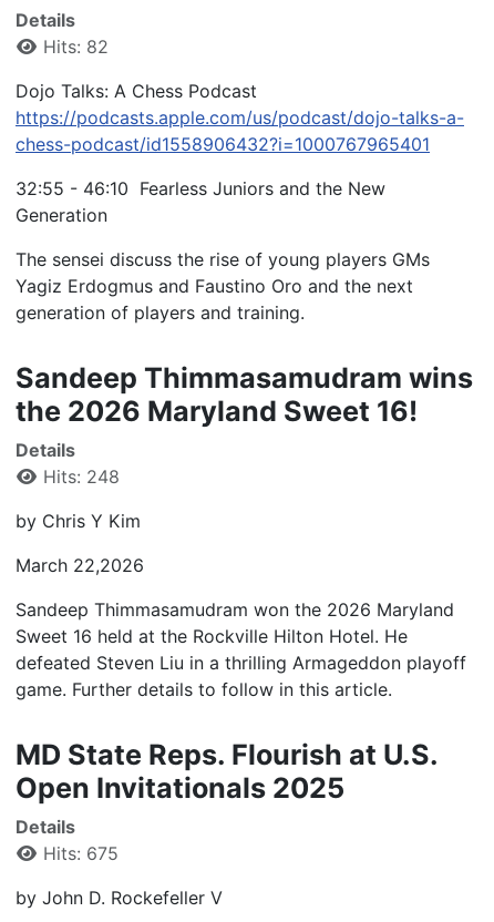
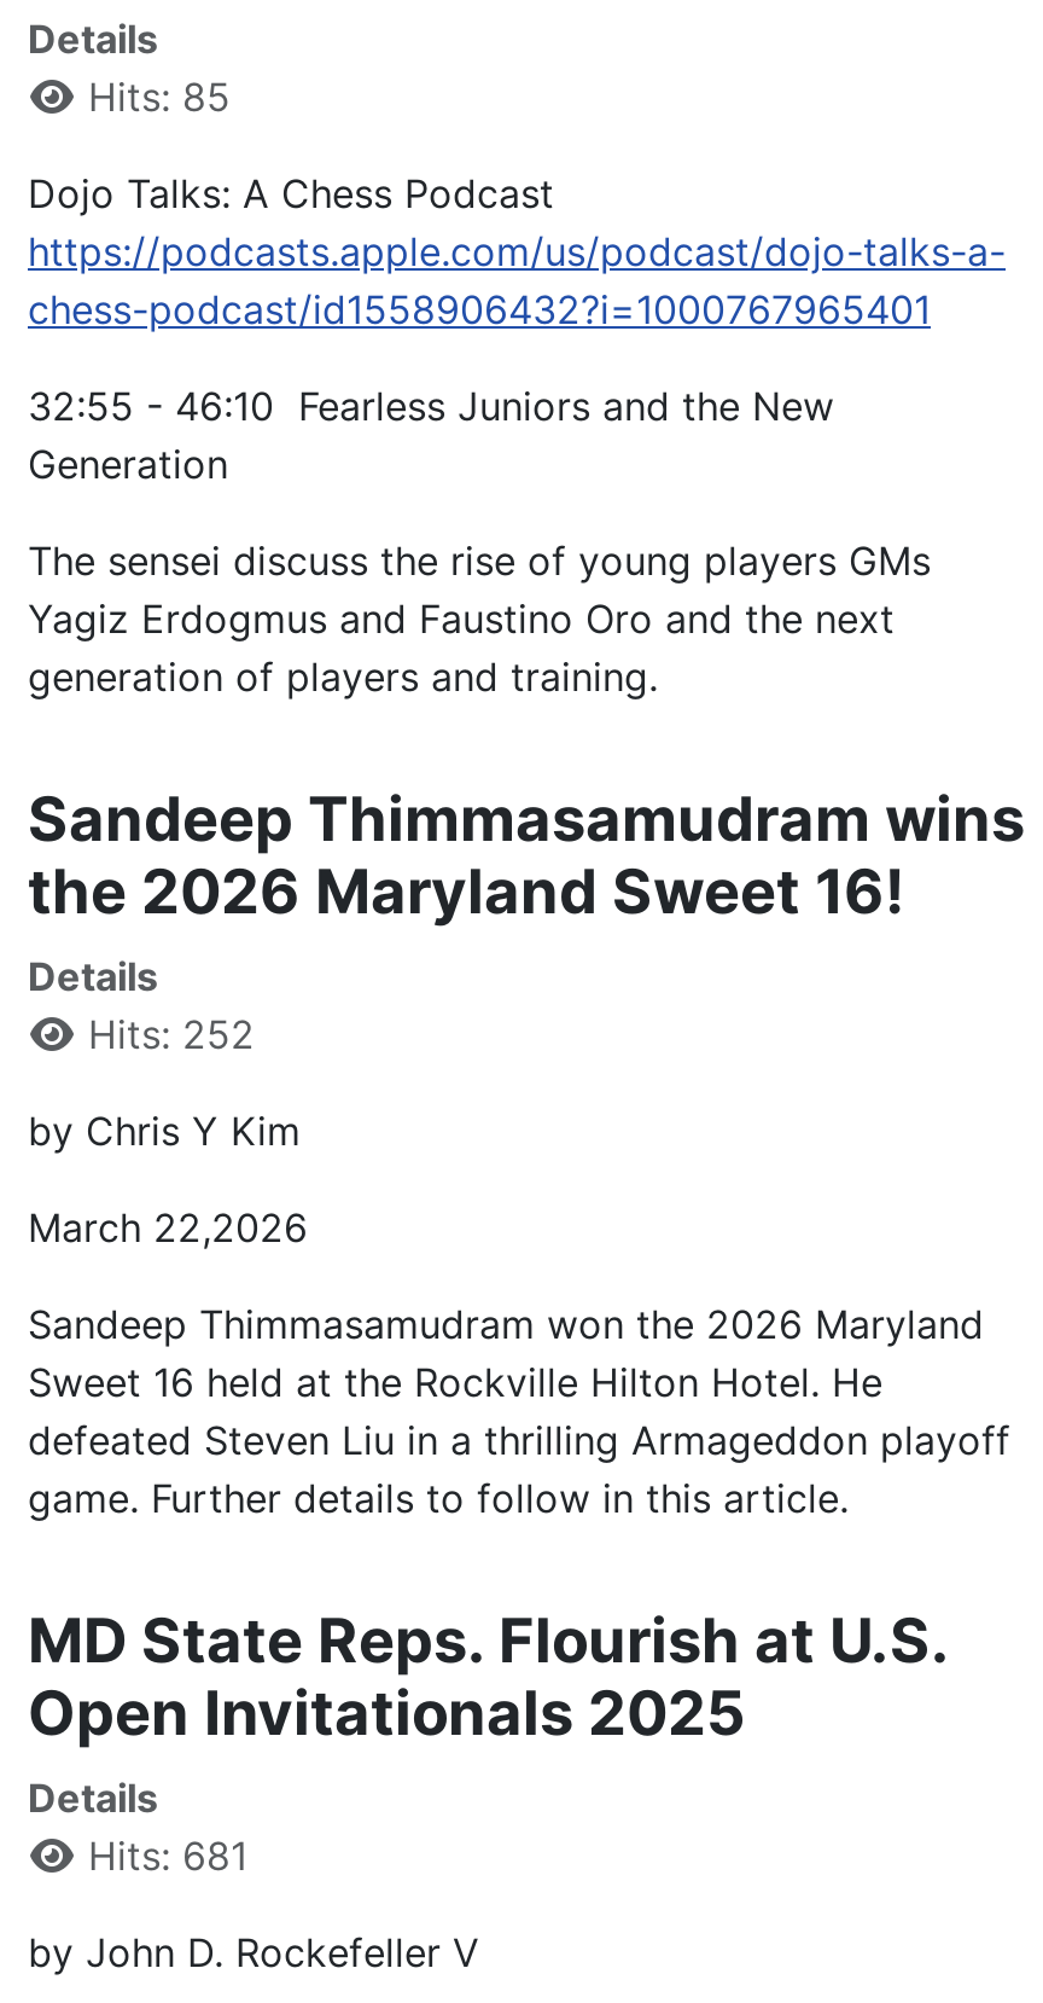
- Hits: 82
+ Hits: 85

- Hits: 248
+ Hits: 252

- Hits: 675
+ Hits: 681
